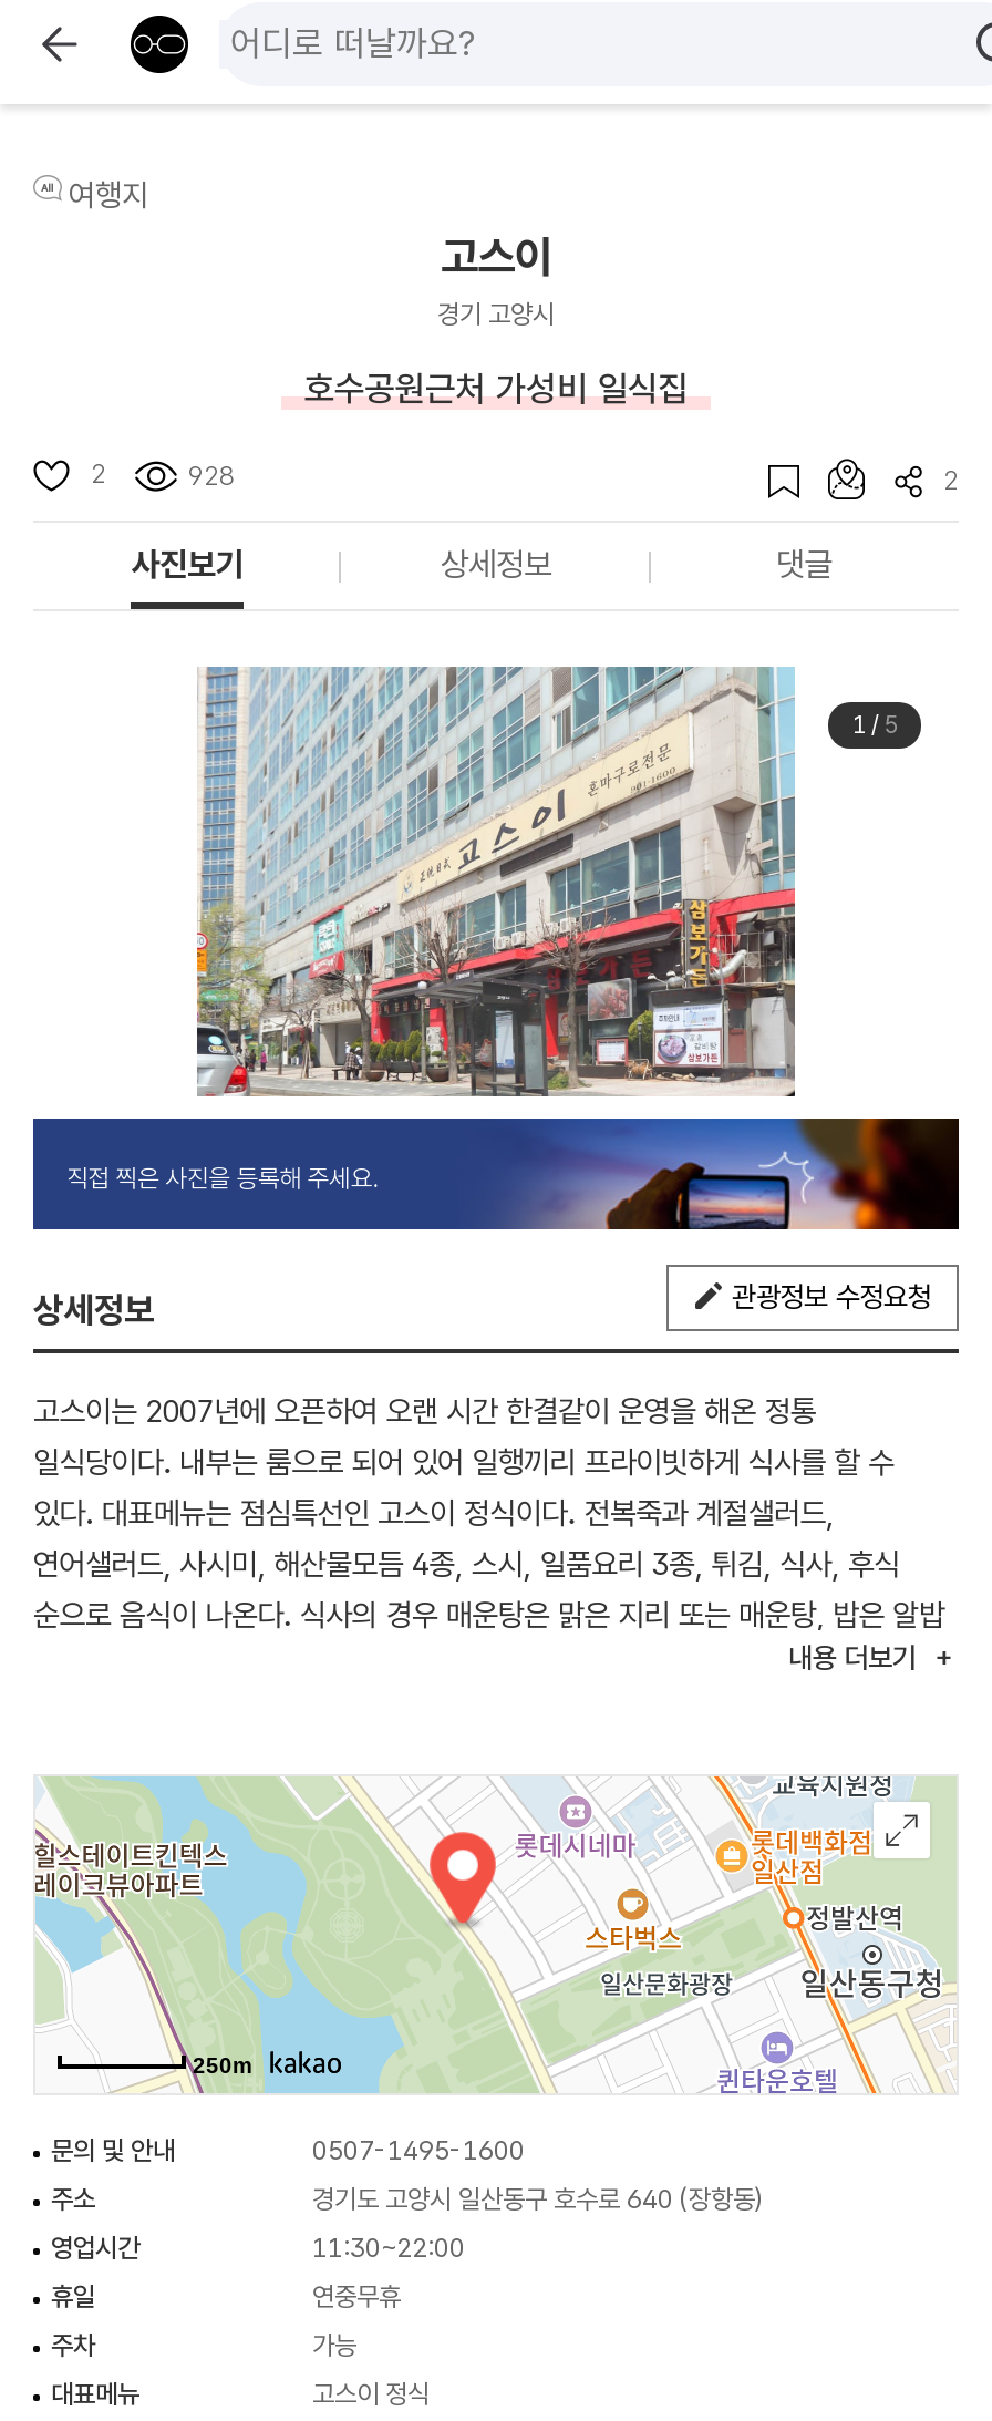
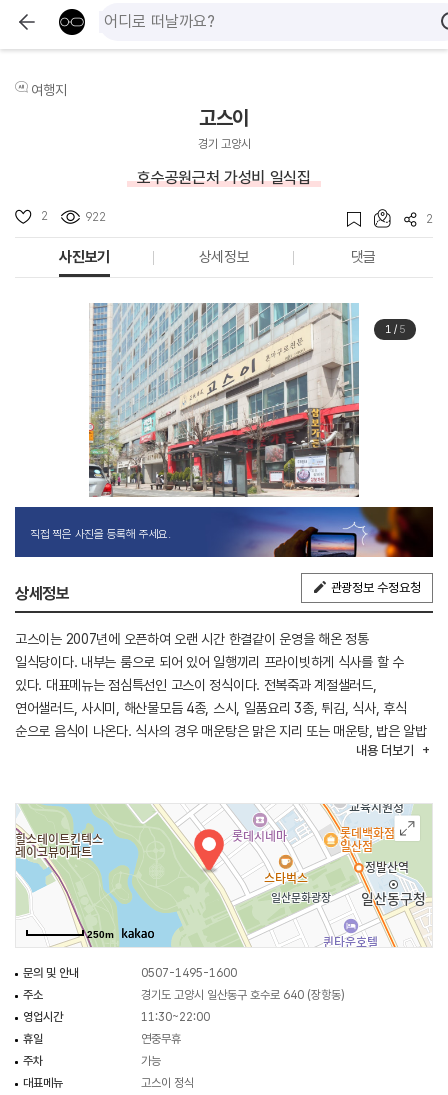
- 928
+ 922
